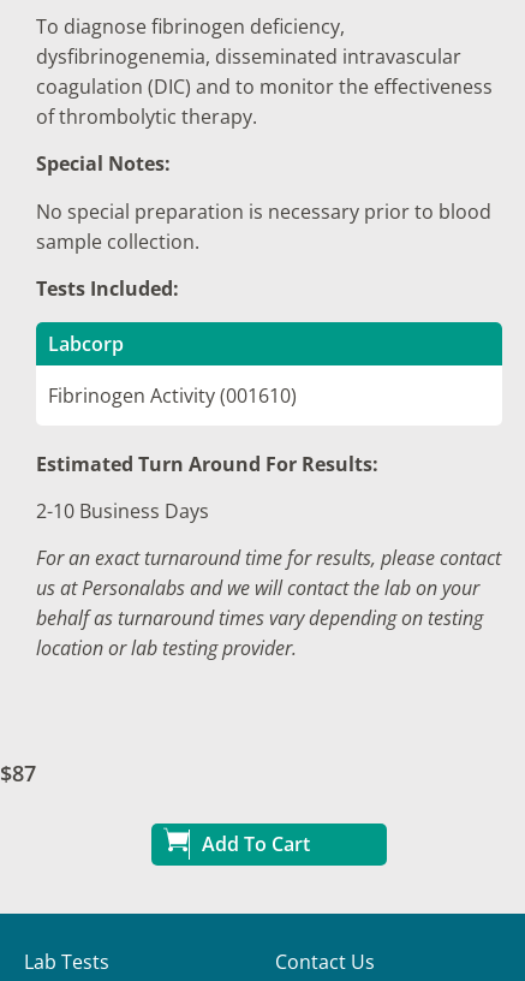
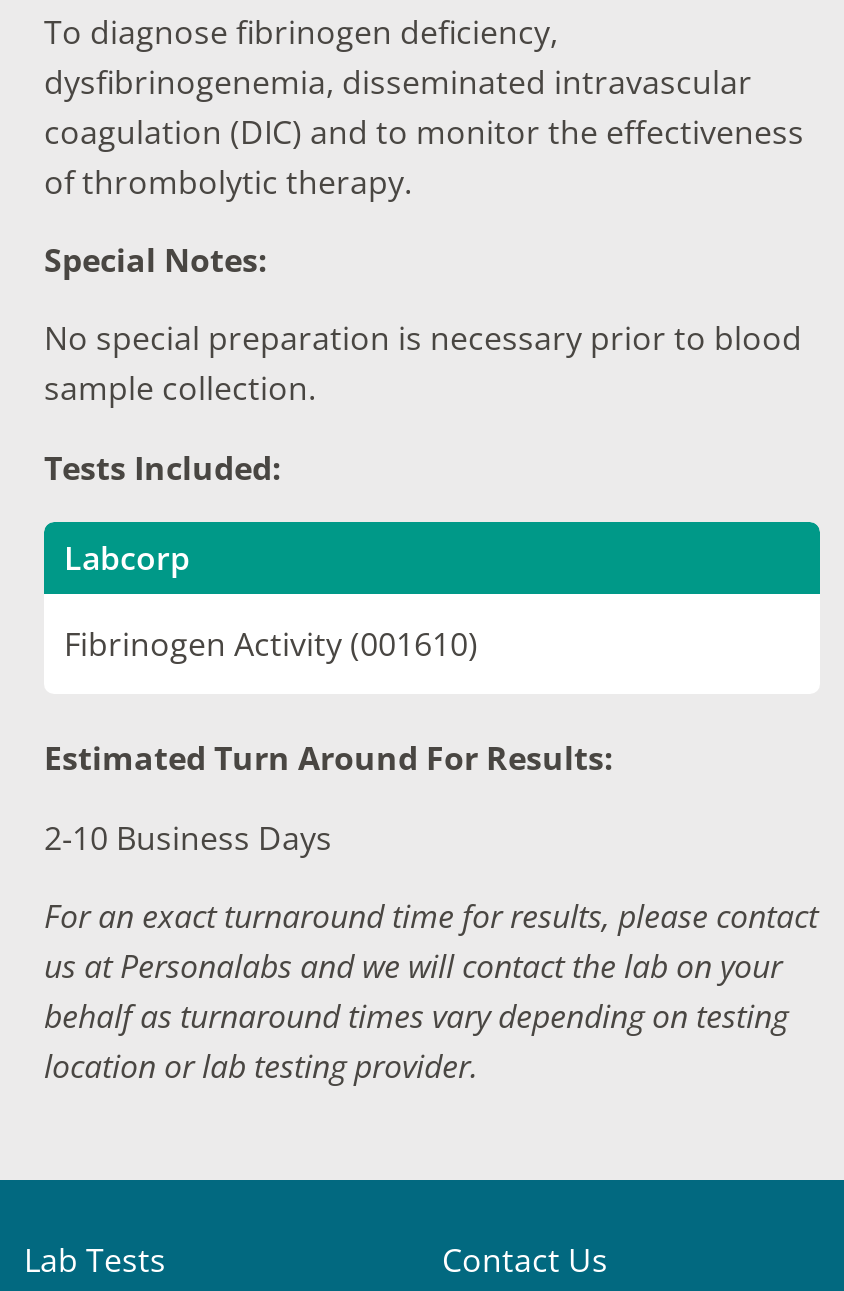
- $87
- Add To Cart
